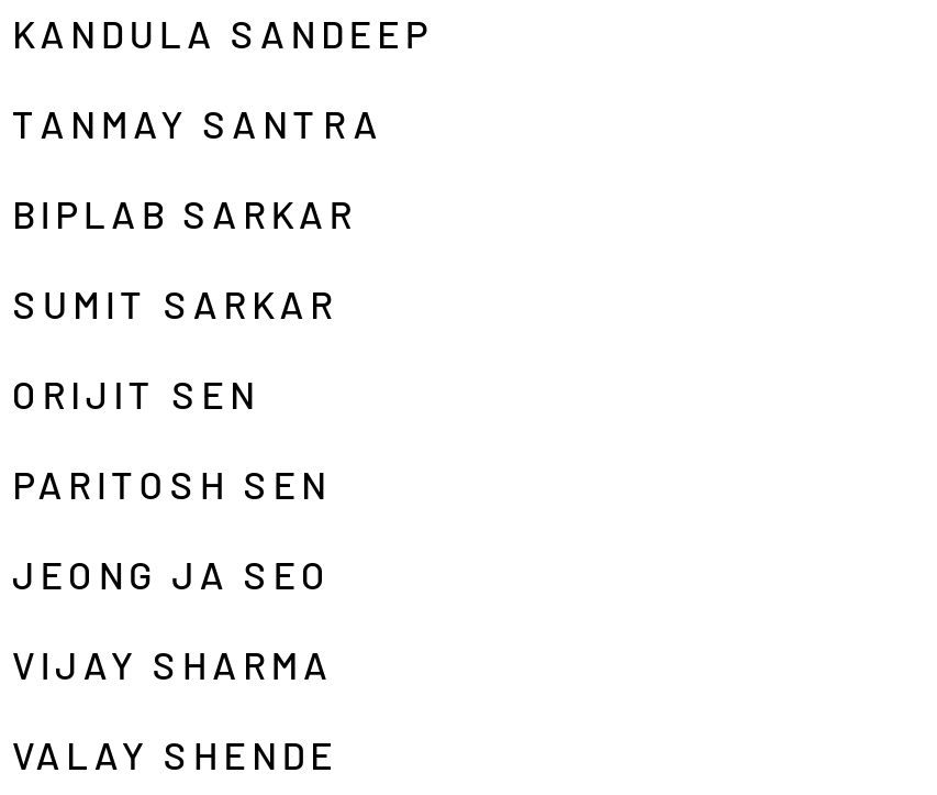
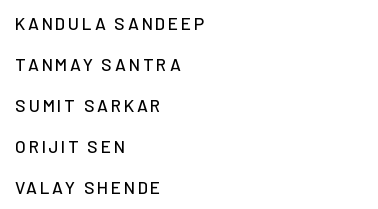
- BIPLAB SARKAR

- PARITOSH SEN
- JEONG JA SEO
- VIJAY SHARMA
